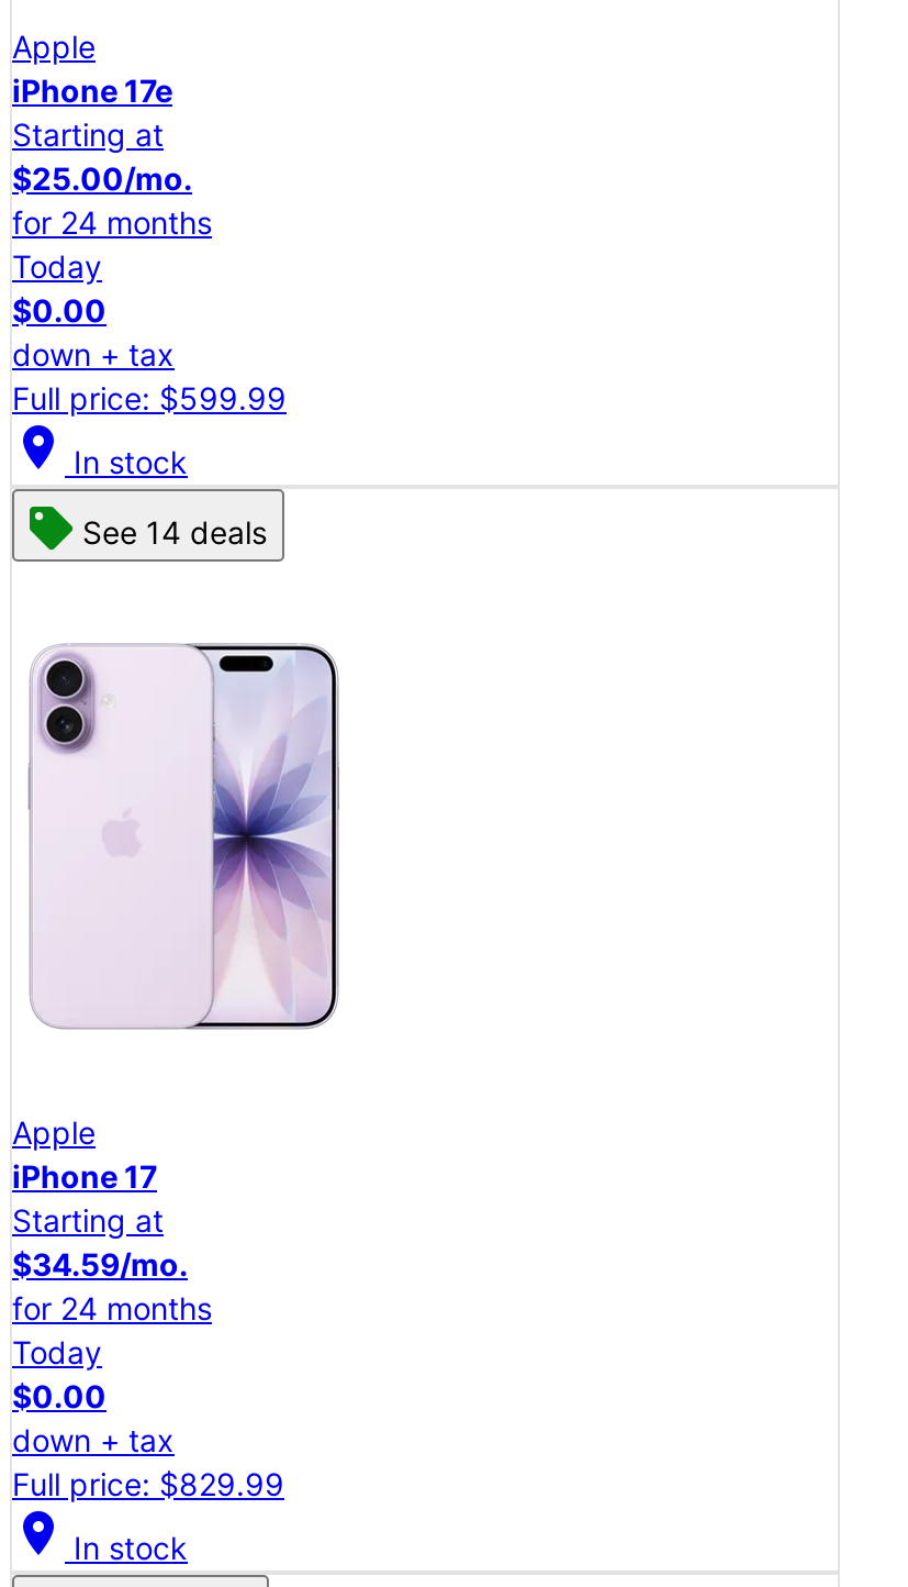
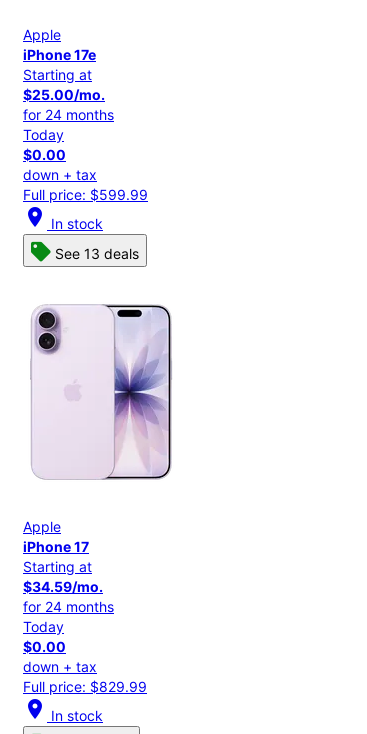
- See 14 deals
+ See 13 deals
